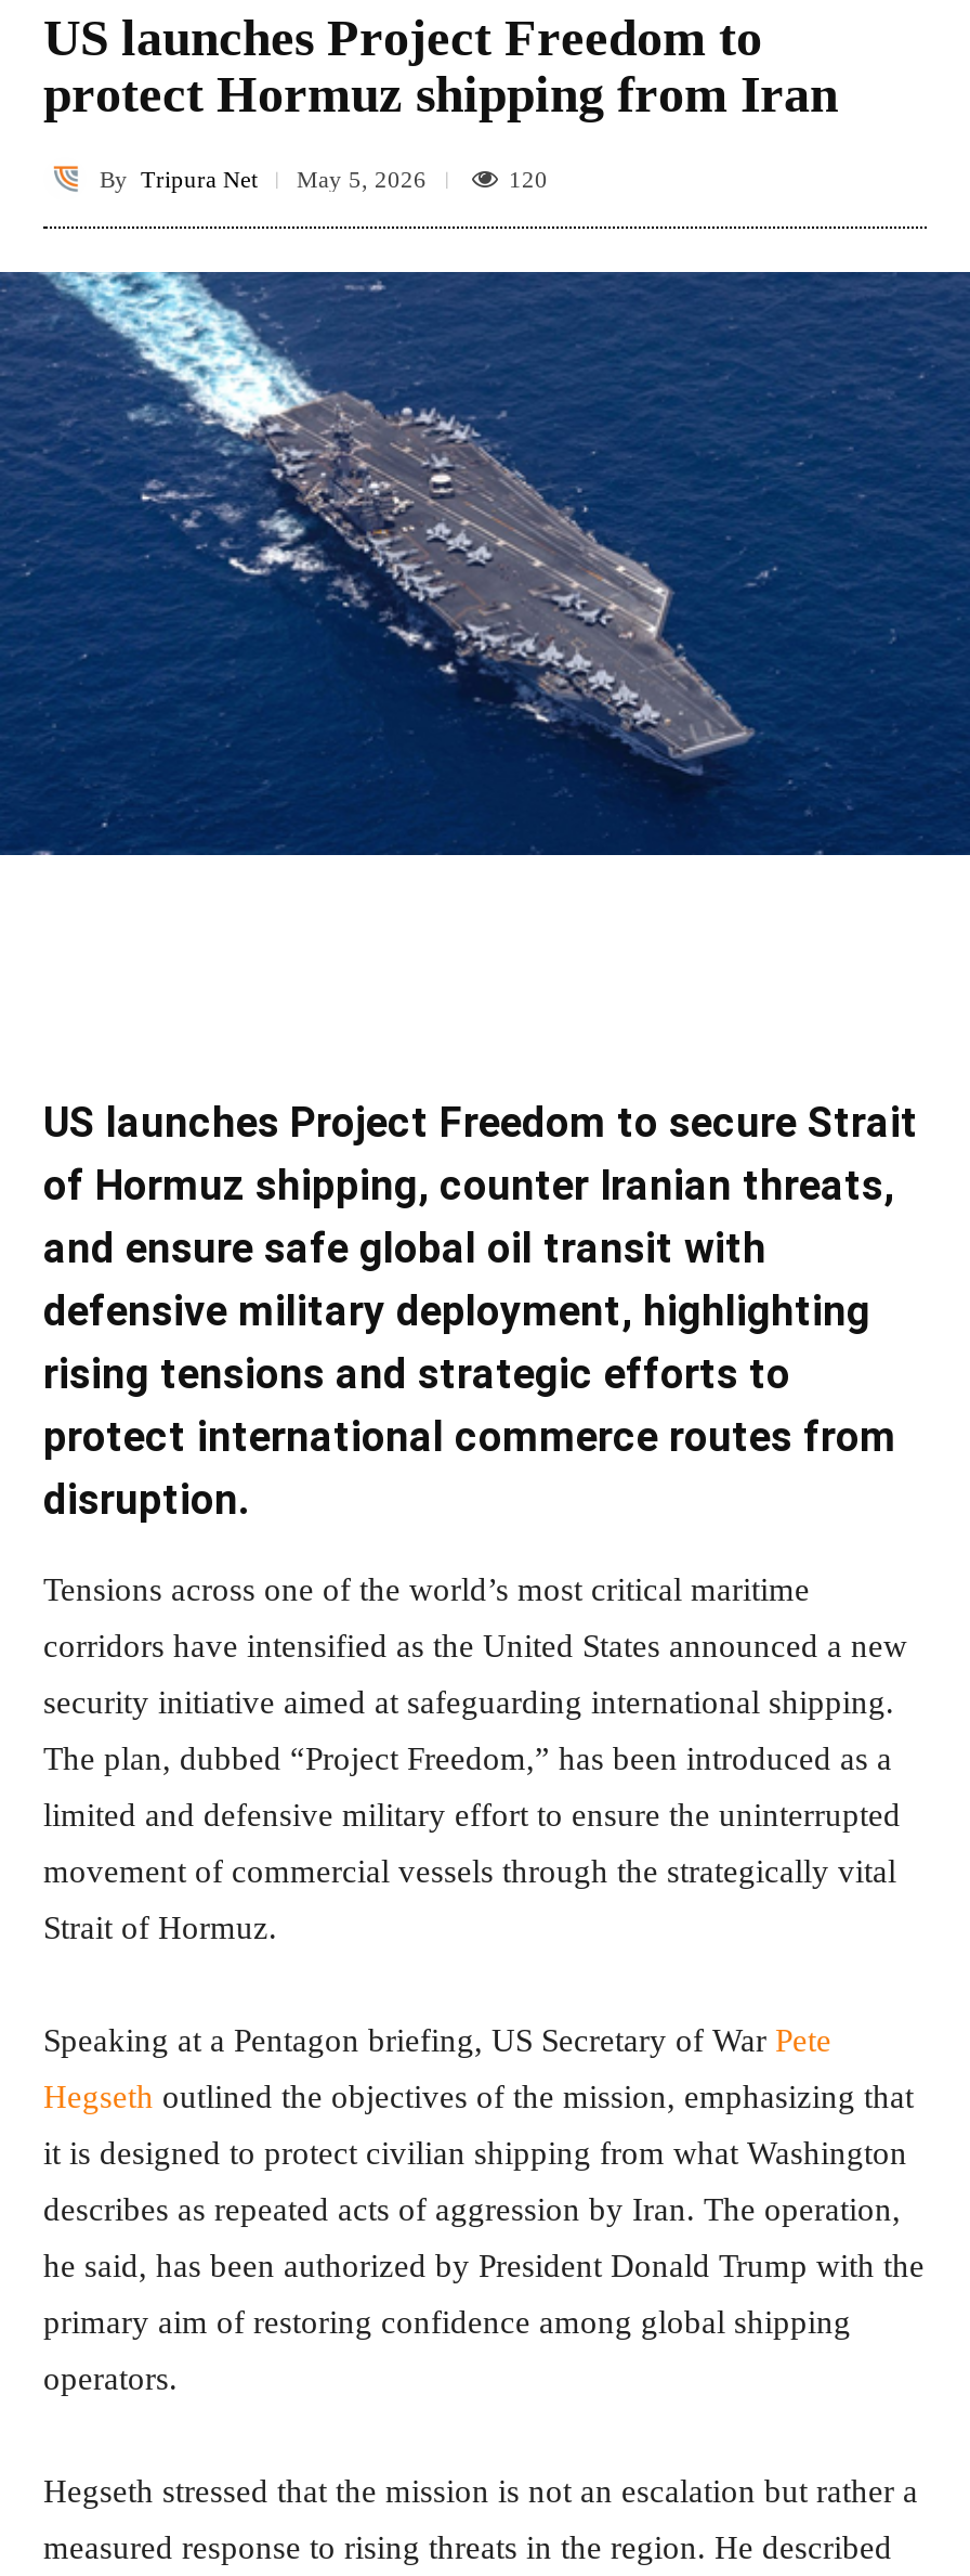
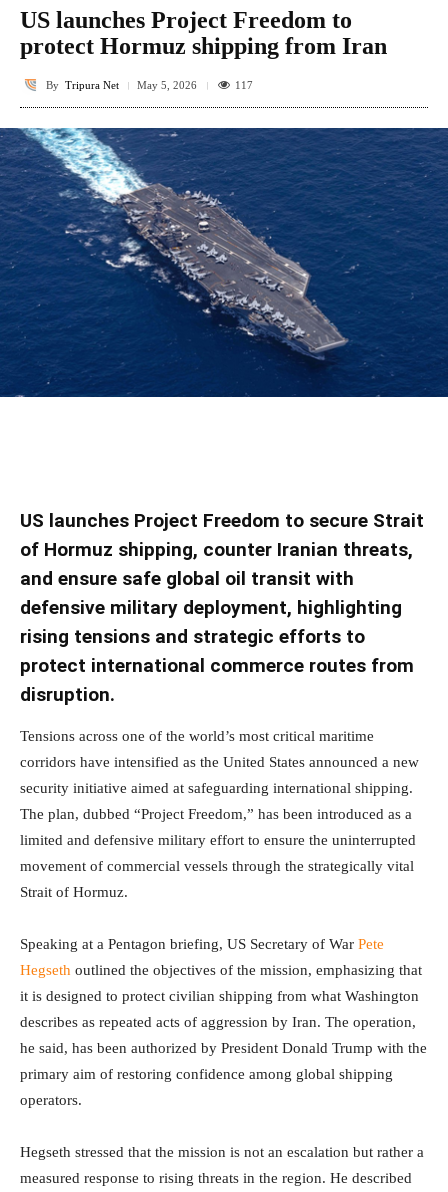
- 120
+ 117
